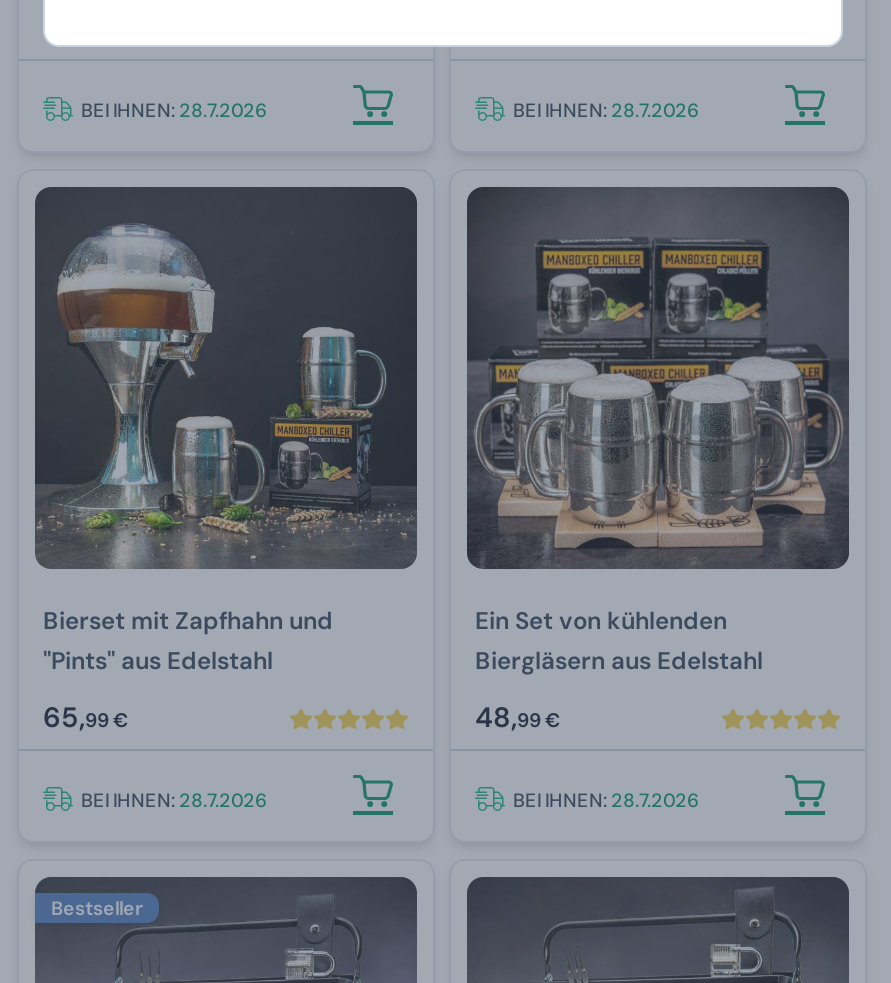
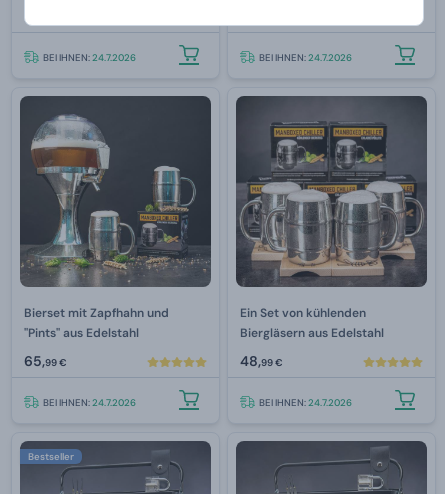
- BEI IHNEN: 28.7.2026
+ BEI IHNEN: 24.7.2026

- BEI IHNEN: 28.7.2026
+ BEI IHNEN: 24.7.2026

- BEI IHNEN: 28.7.2026
+ BEI IHNEN: 24.7.2026

- BEI IHNEN: 28.7.2026
+ BEI IHNEN: 24.7.2026
